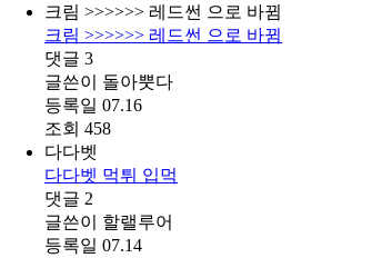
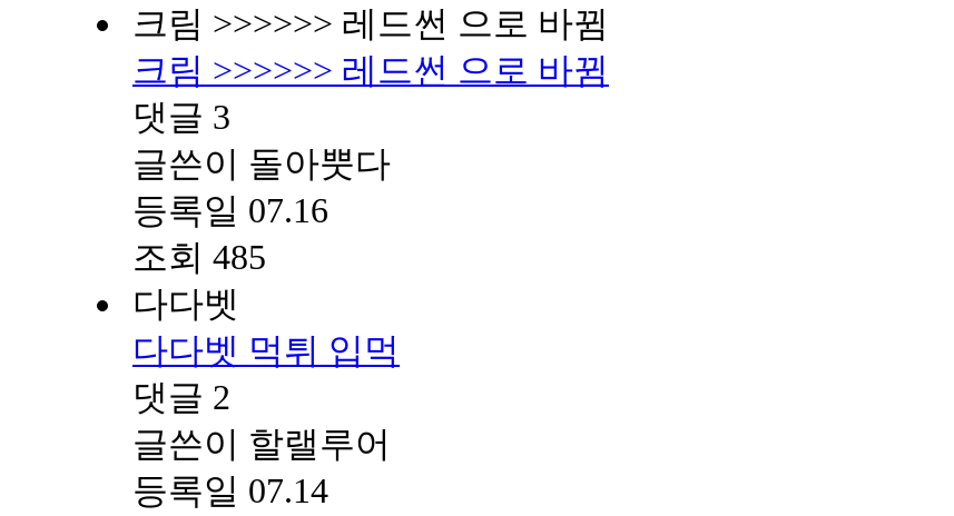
- 조회 458
+ 조회 485
